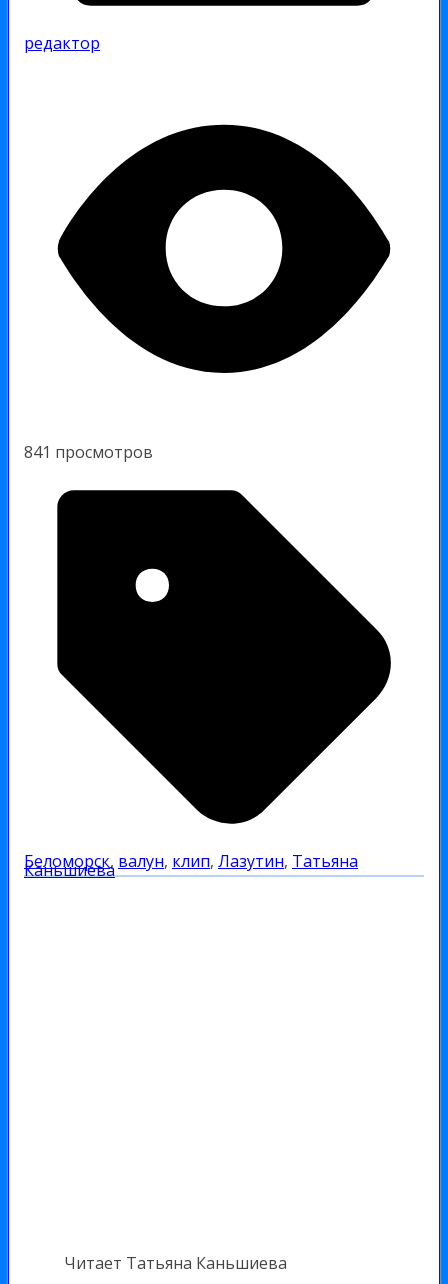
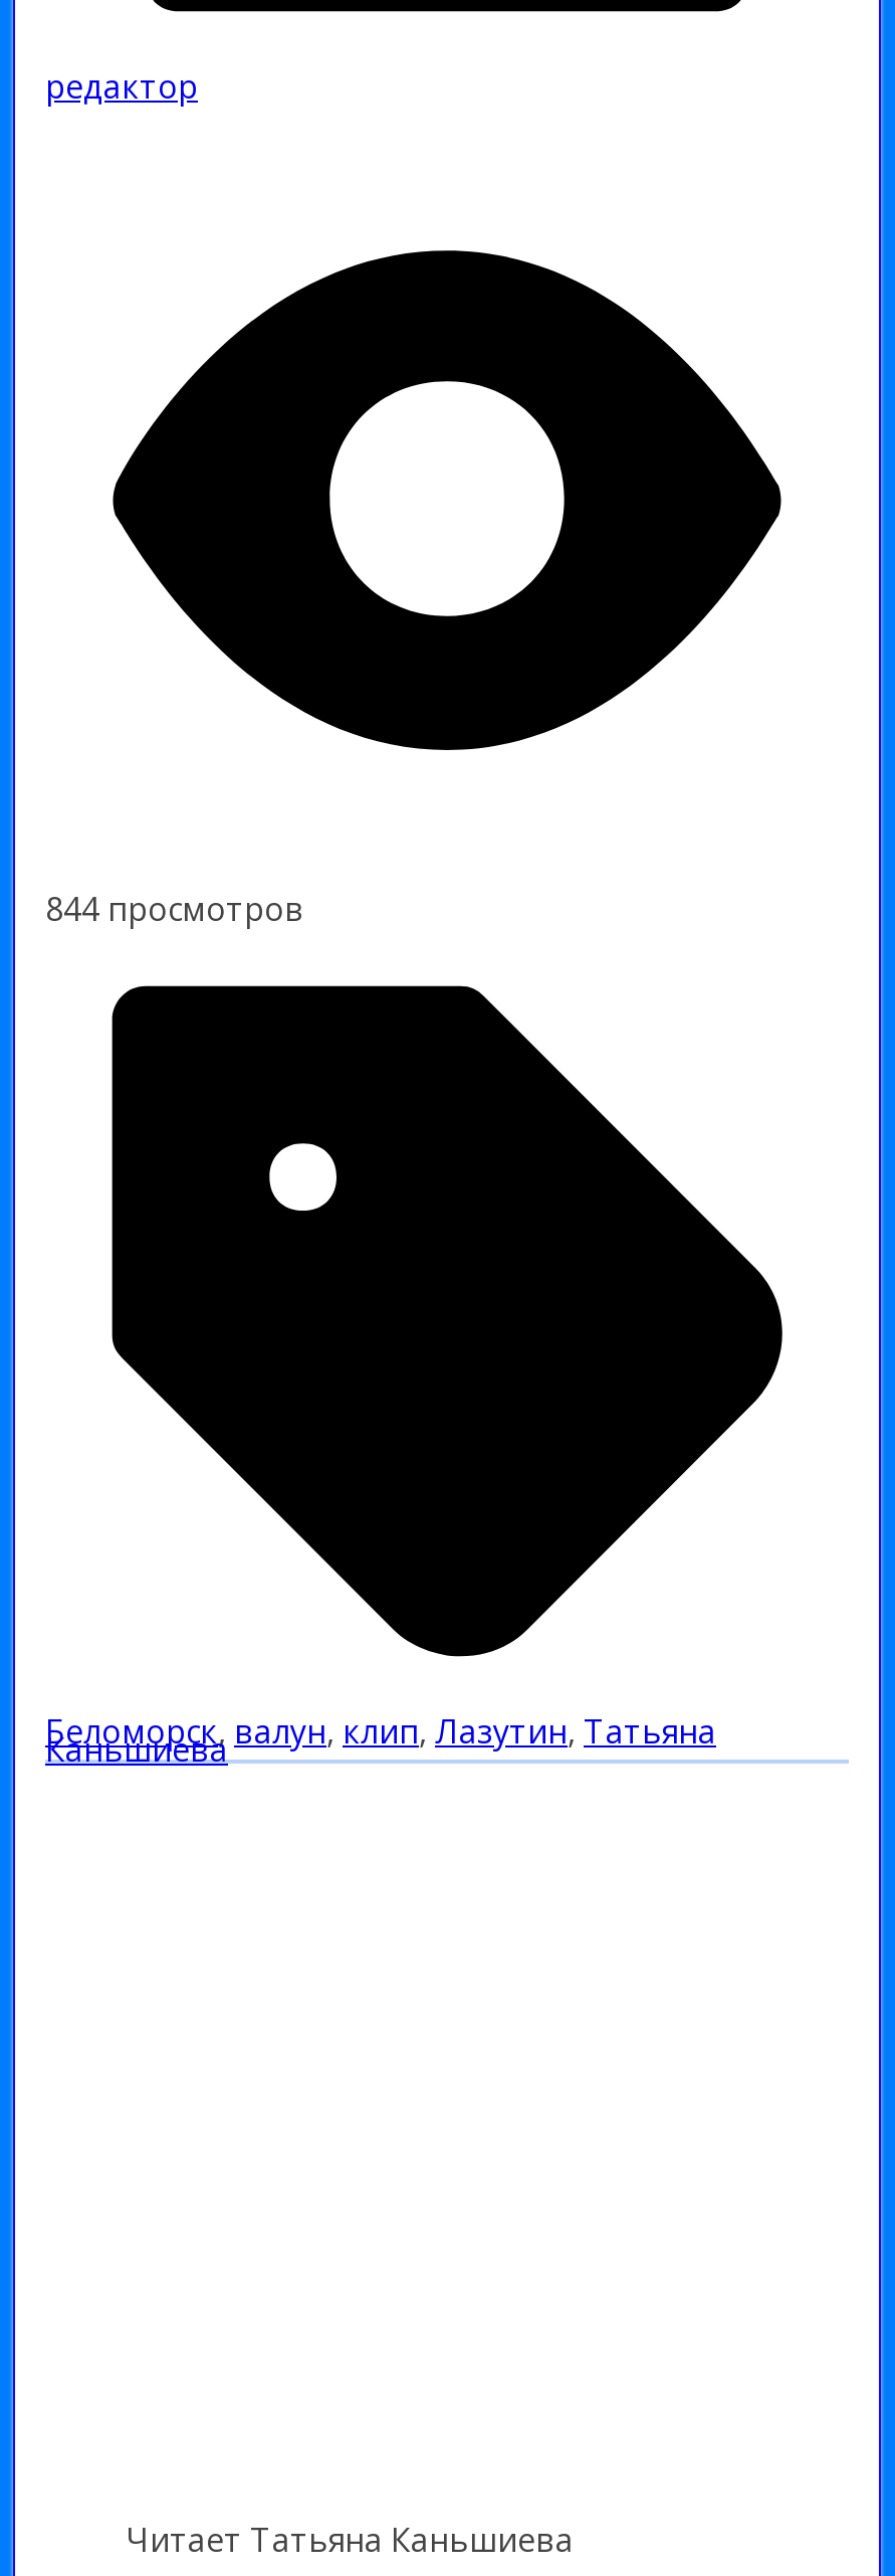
- 841 просмотров
+ 844 просмотров
